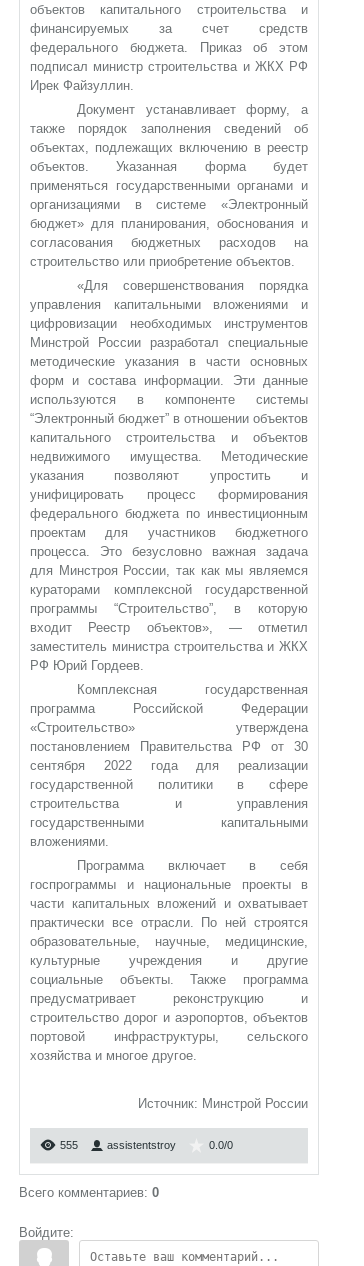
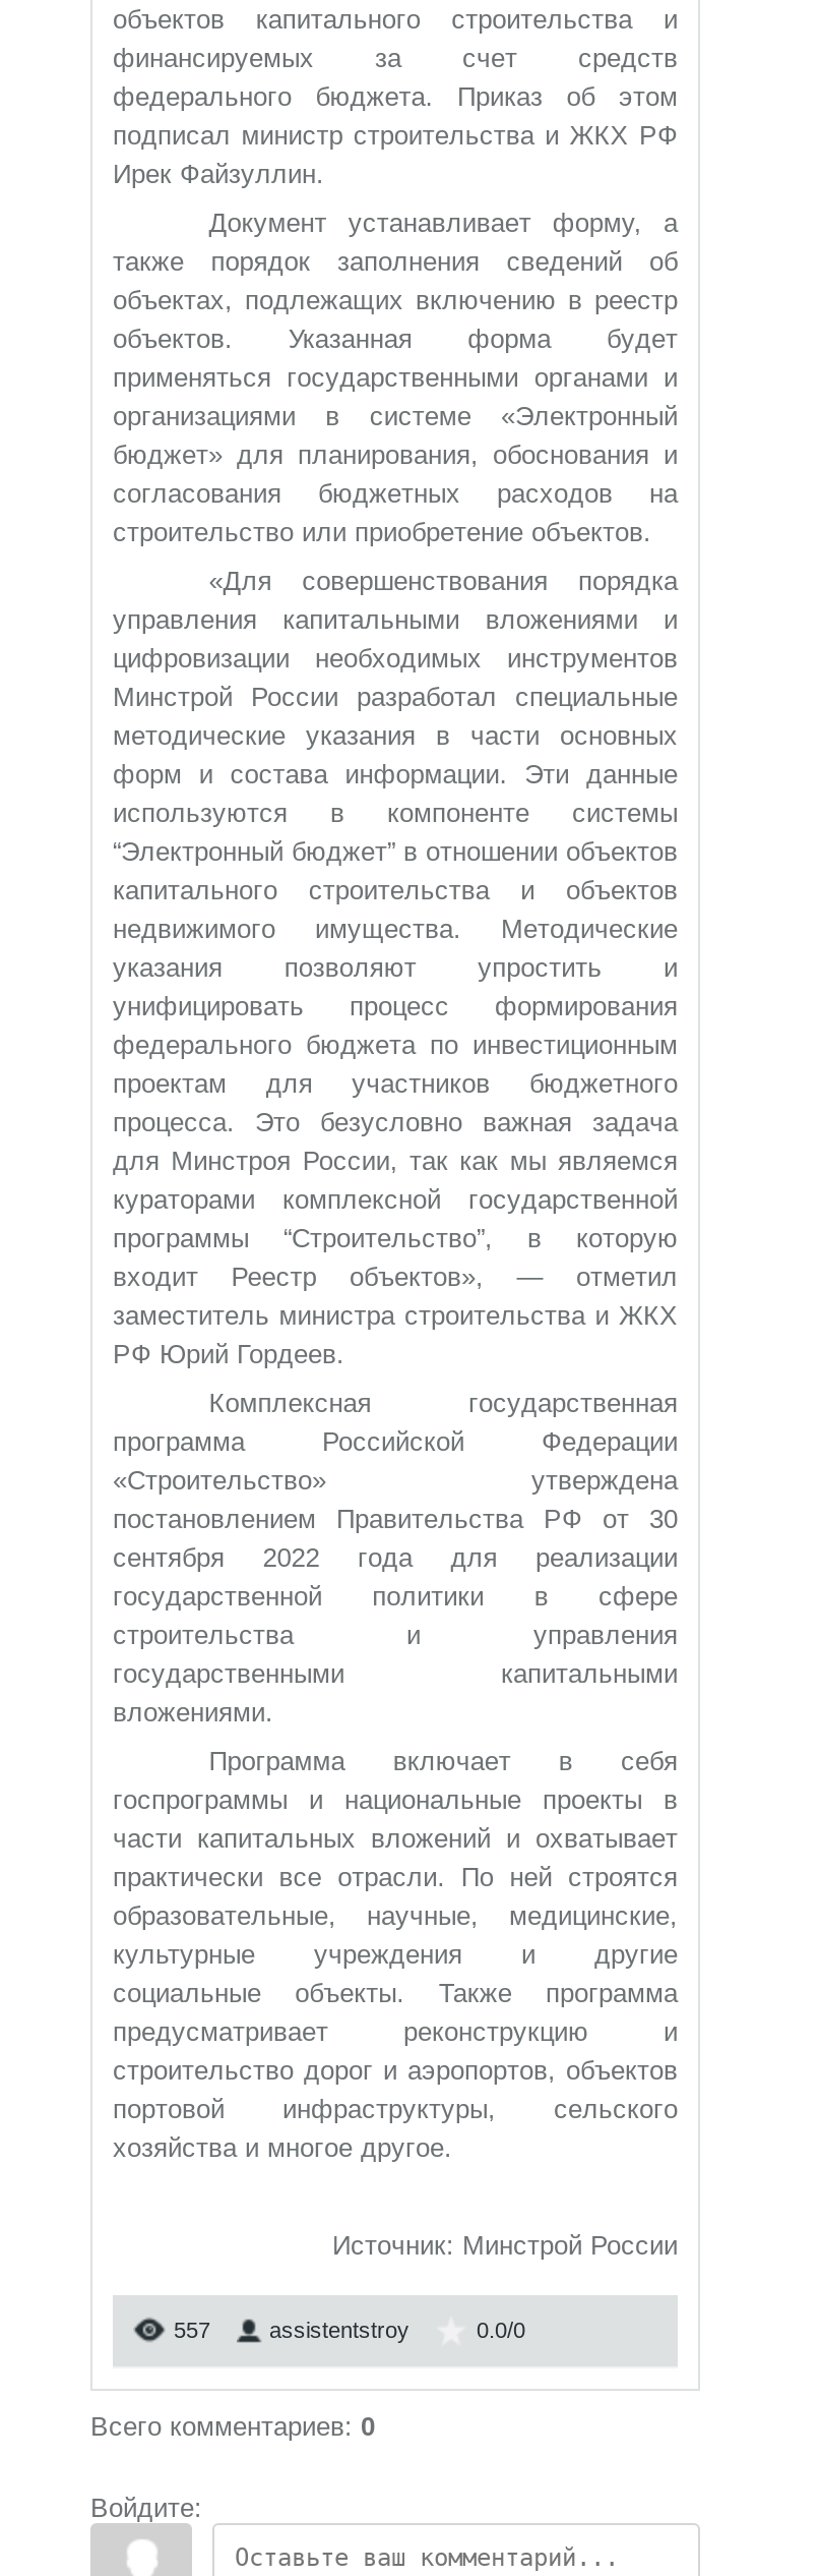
- 555
+ 557
